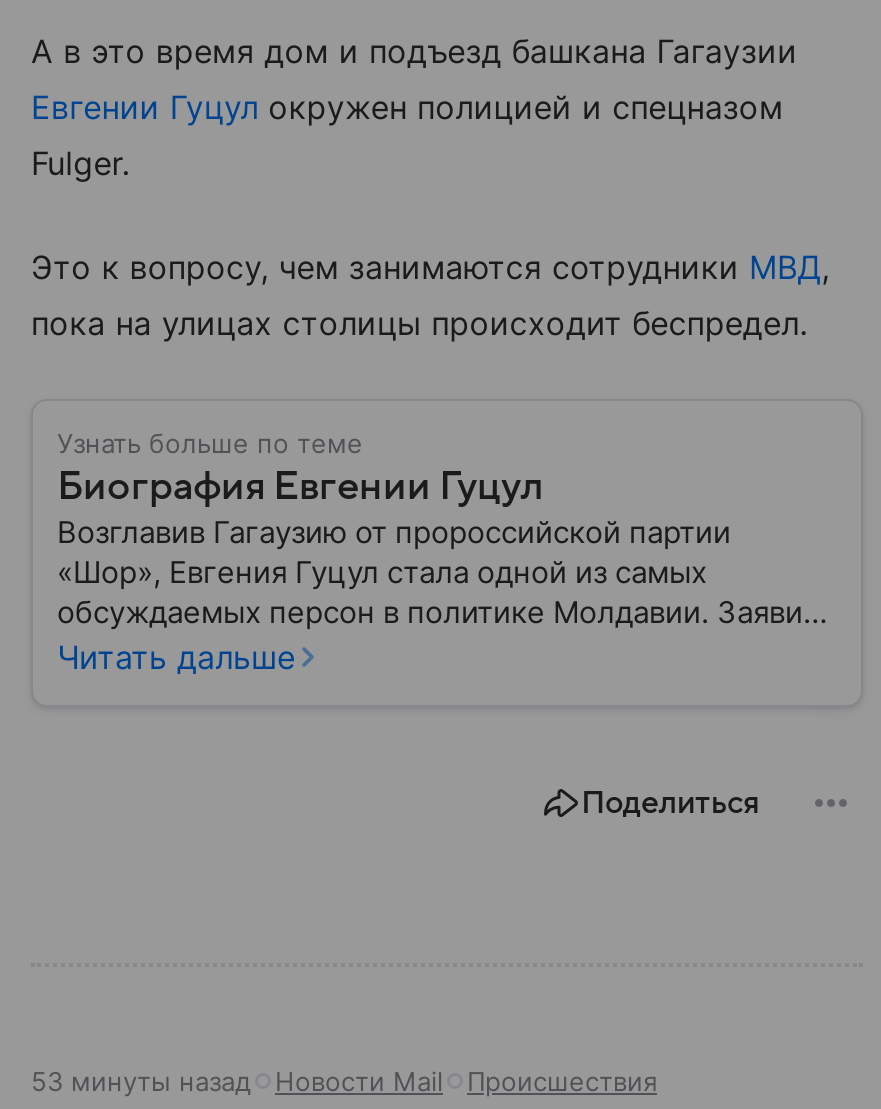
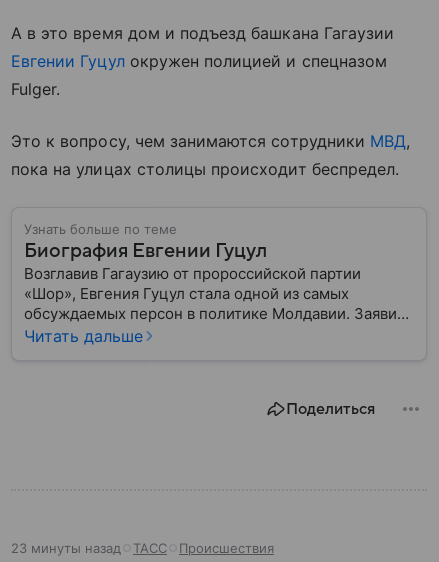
- 53 минуты назад
- Новости Mail
+ 23 минуты назад
+ ТАСС
